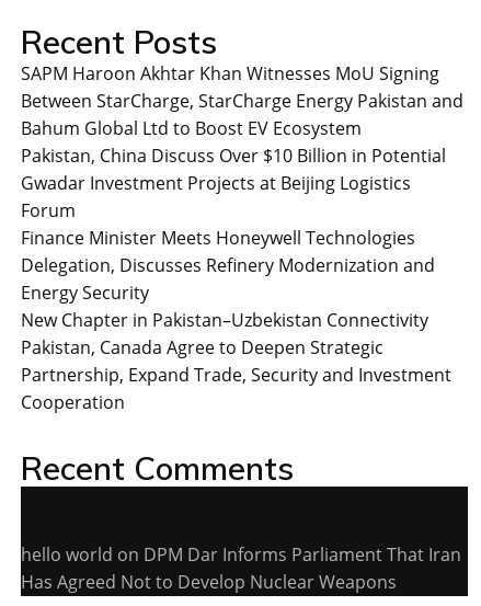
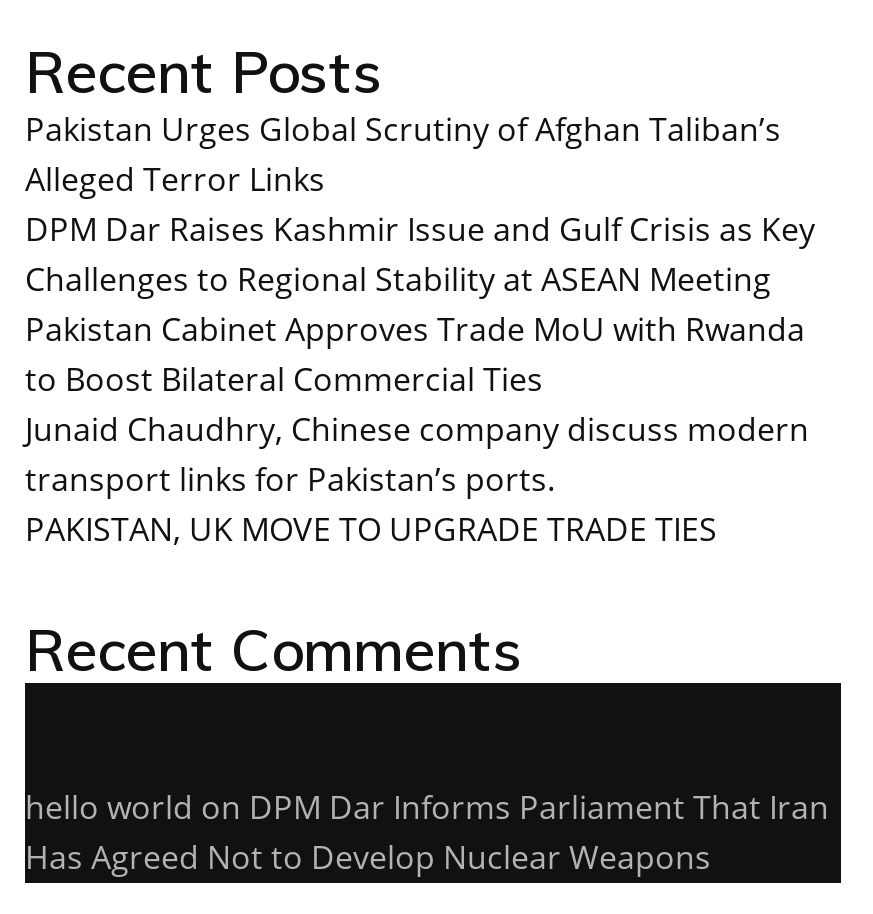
- SAPM Haroon Akhtar Khan Witnesses MoU Signing
- Between StarCharge, StarCharge Energy Pakistan and
- Bahum Global Ltd to Boost EV Ecosystem
- Pakistan, China Discuss Over $10 Billion in Potential
- Gwadar Investment Projects at Beijing Logistics
- Forum
- Finance Minister Meets Honeywell Technologies
- Delegation, Discusses Refinery Modernization and
- Energy Security
- New Chapter in Pakistan–Uzbekistan Connectivity
- Pakistan, Canada Agree to Deepen Strategic
- Partnership, Expand Trade, Security and Investment
- Cooperation
+ Pakistan Urges Global Scrutiny of Afghan Taliban’s
+ Alleged Terror Links
+ DPM Dar Raises Kashmir Issue and Gulf Crisis as Key
+ Challenges to Regional Stability at ASEAN Meeting
+ Pakistan Cabinet Approves Trade MoU with Rwanda
+ to Boost Bilateral Commercial Ties
+ Junaid Chaudhry, Chinese company discuss modern
+ transport links for Pakistan’s ports.
+ PAKISTAN, UK MOVE TO UPGRADE TRADE TIES
